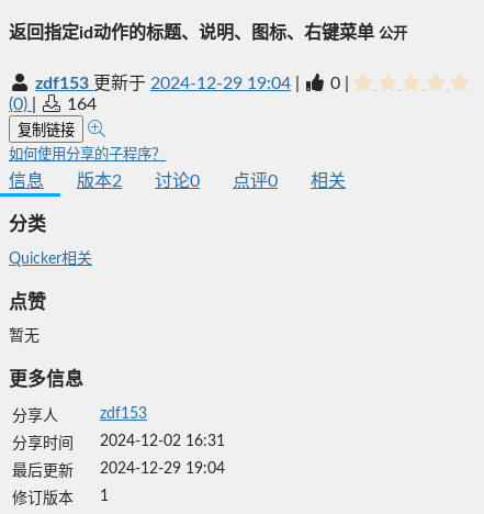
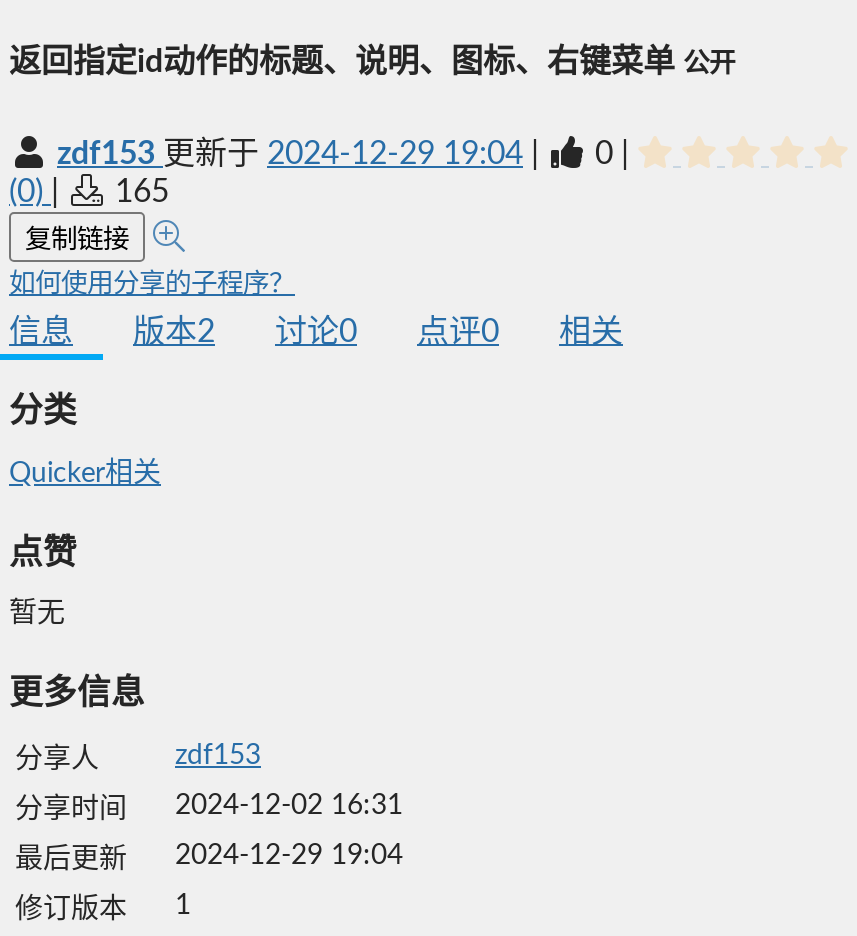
- 164
+ 165
